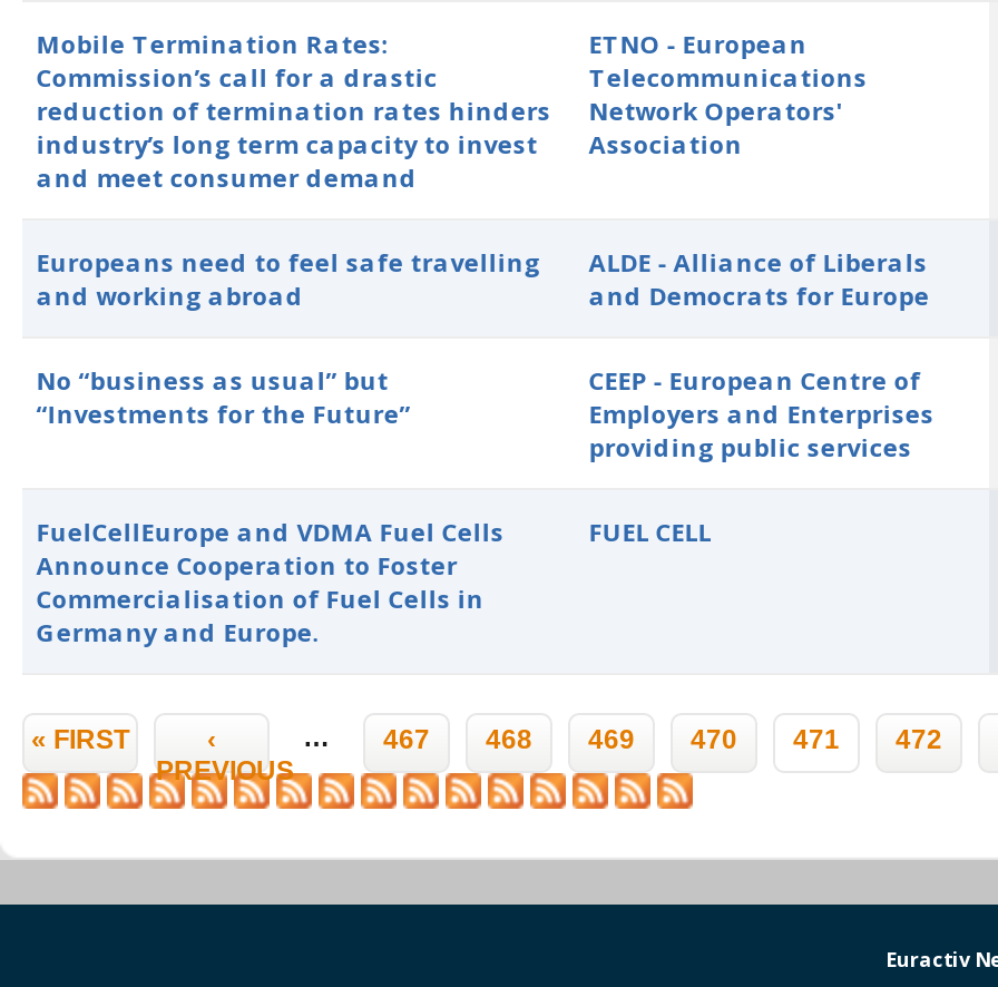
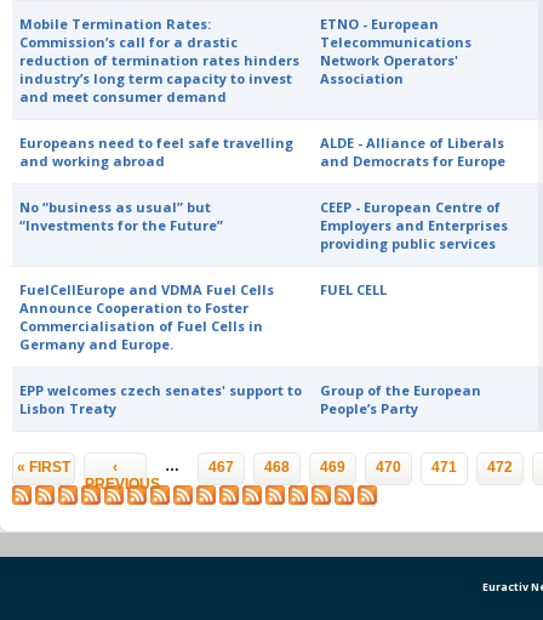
+ EPP welcomes czech senates' support to
+ Lisbon Treaty

+ Group of the European
+ People’s Party
